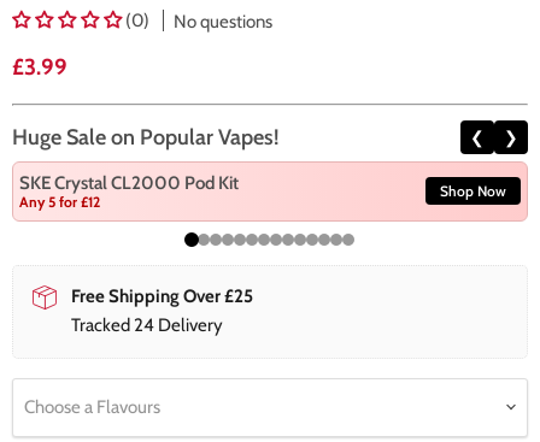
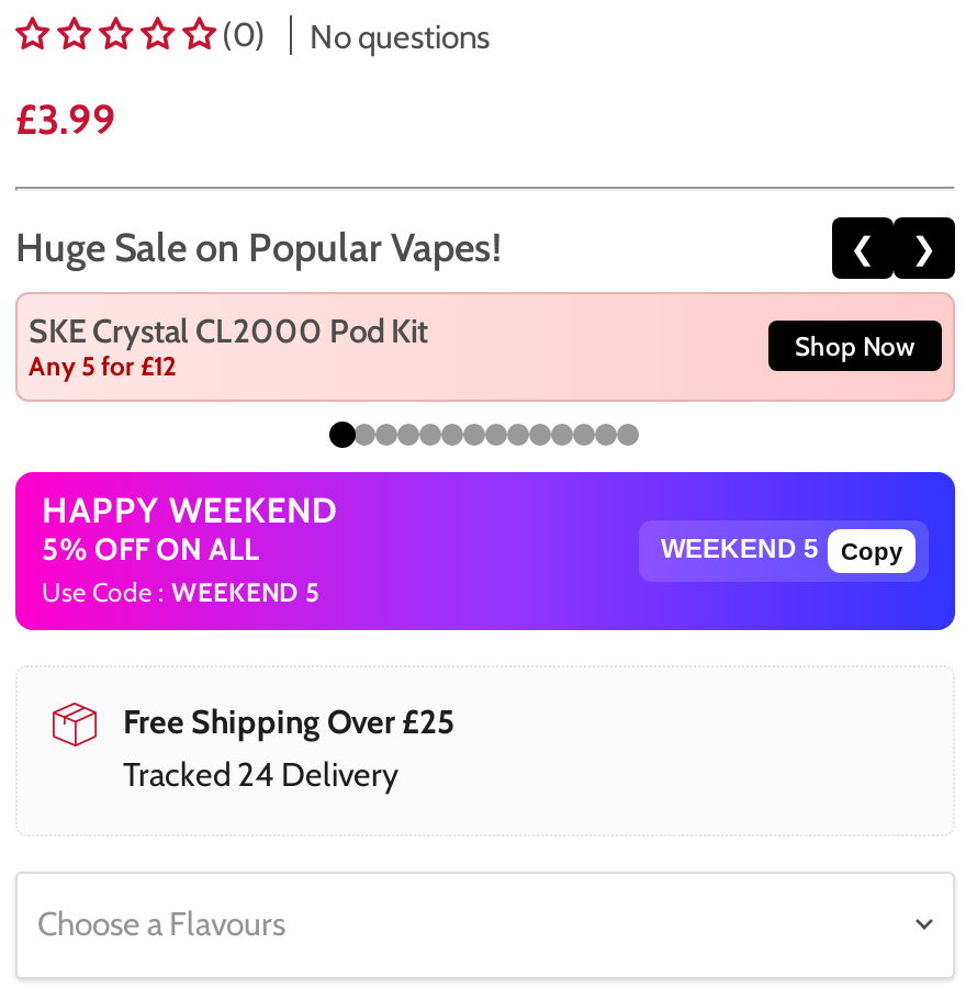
+ [image]
+ HAPPY WEEKEND
+ 5% OFF ON ALL
+ Use Code : WEEKEND 5

+ Copy
